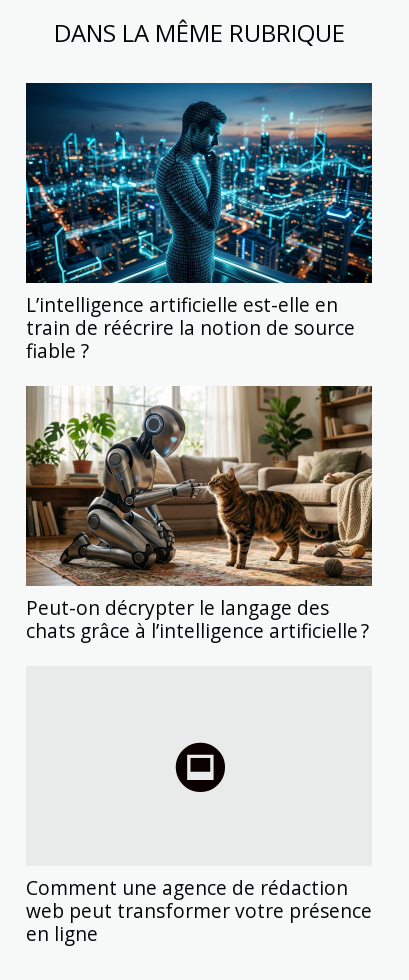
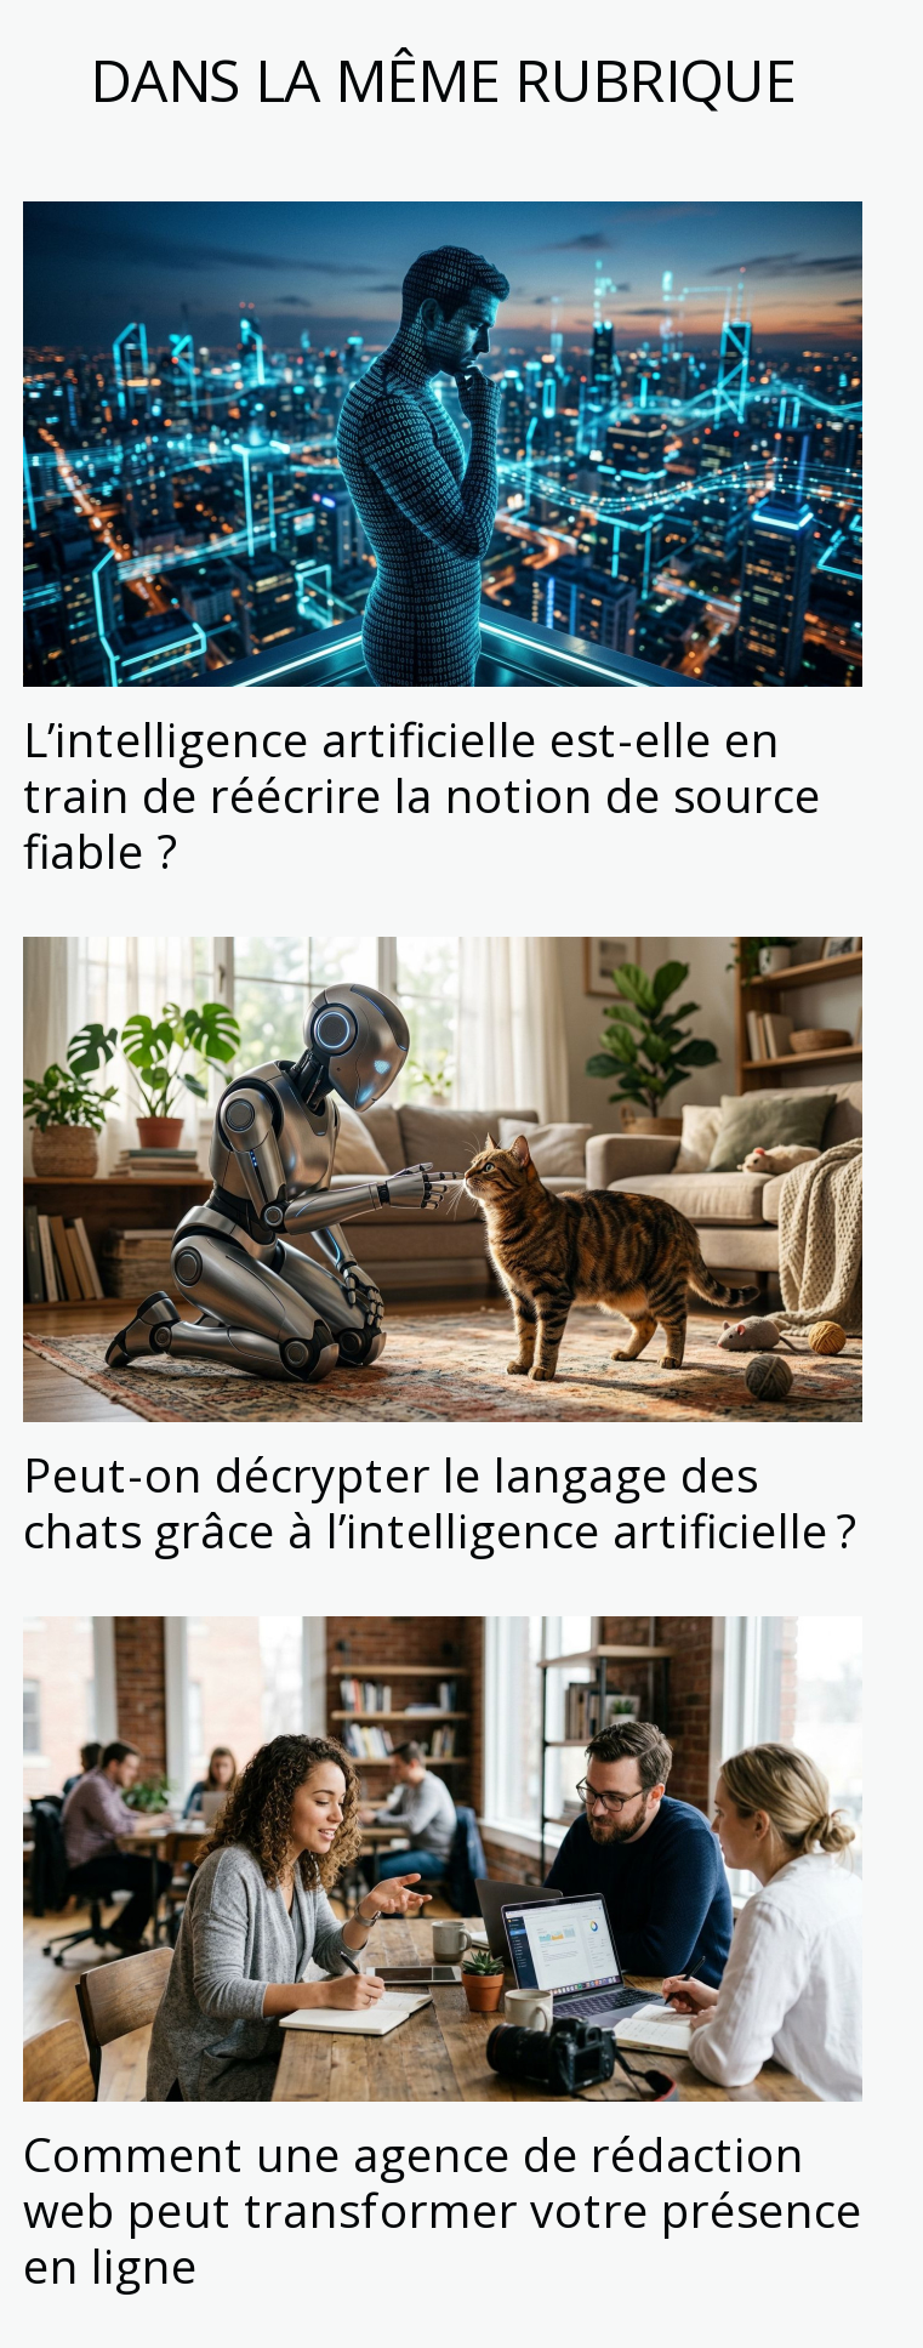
+ [image]
